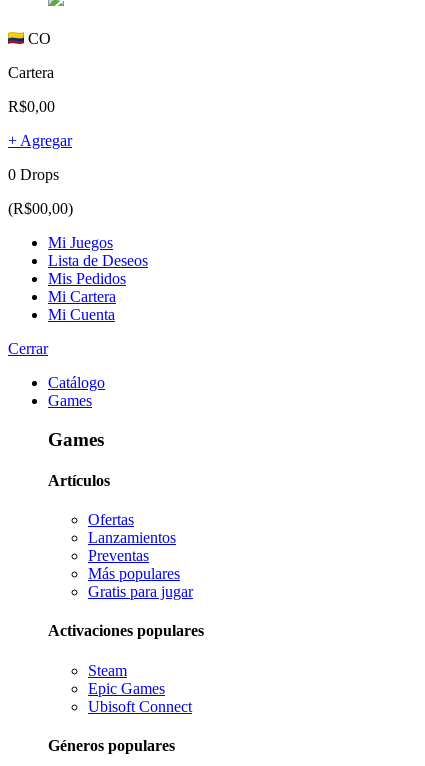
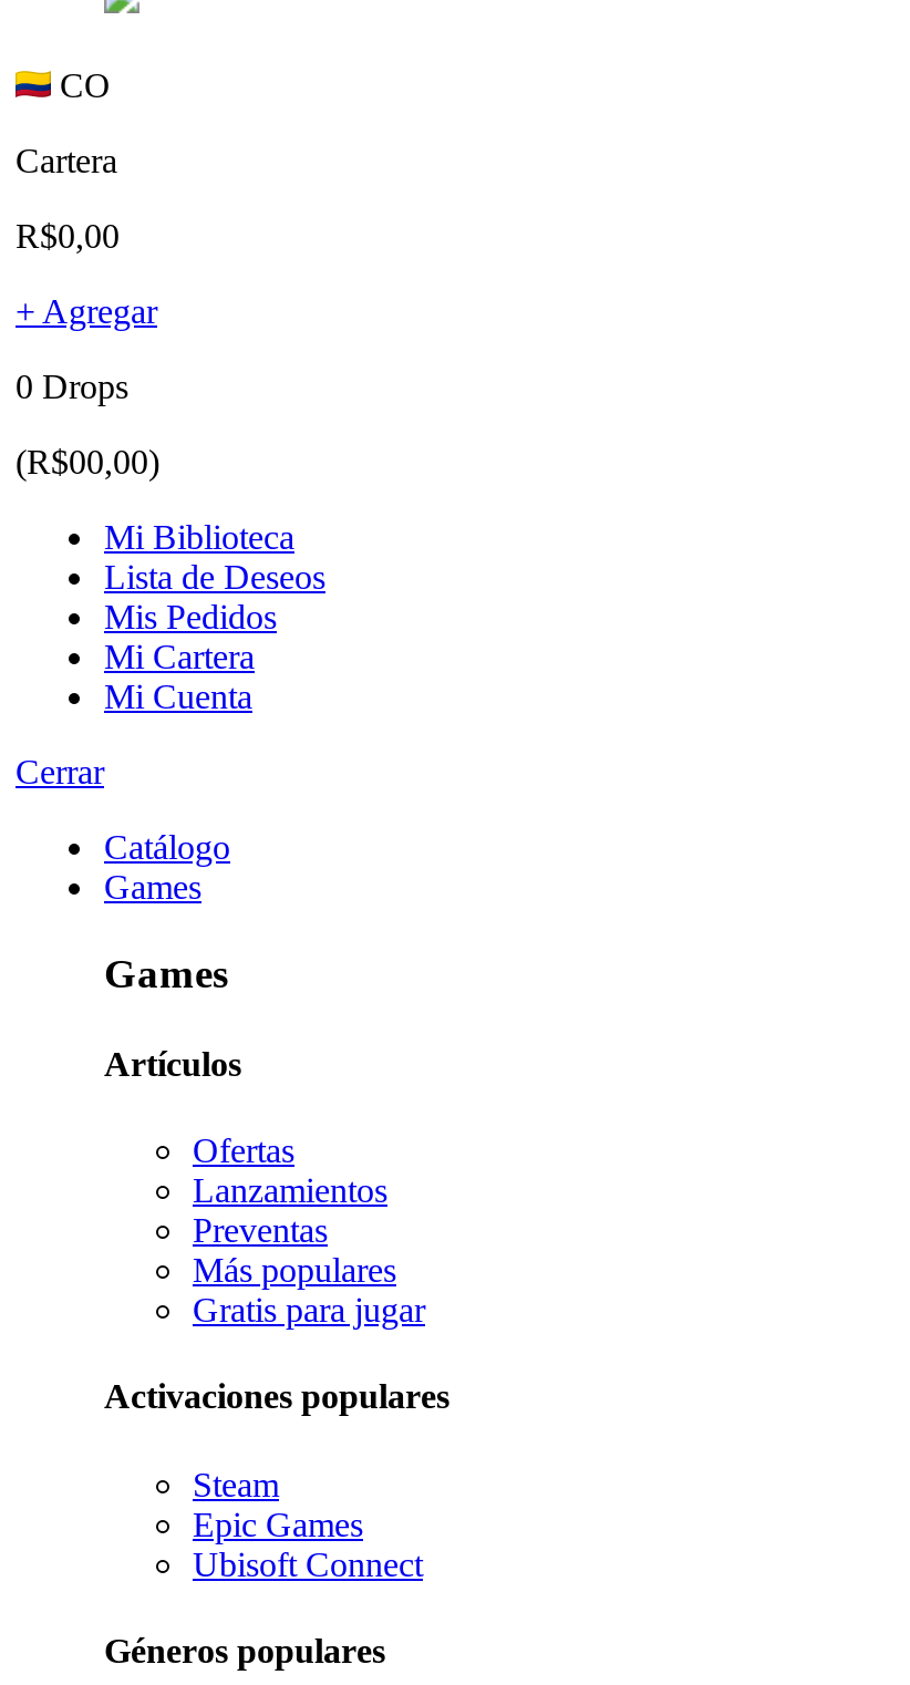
- Mi Juegos
+ Mi Biblioteca
